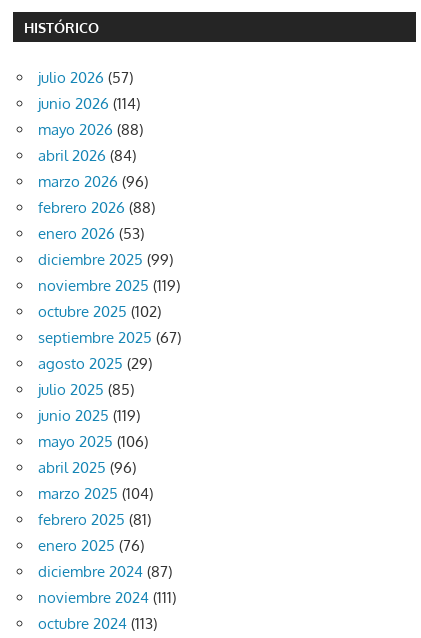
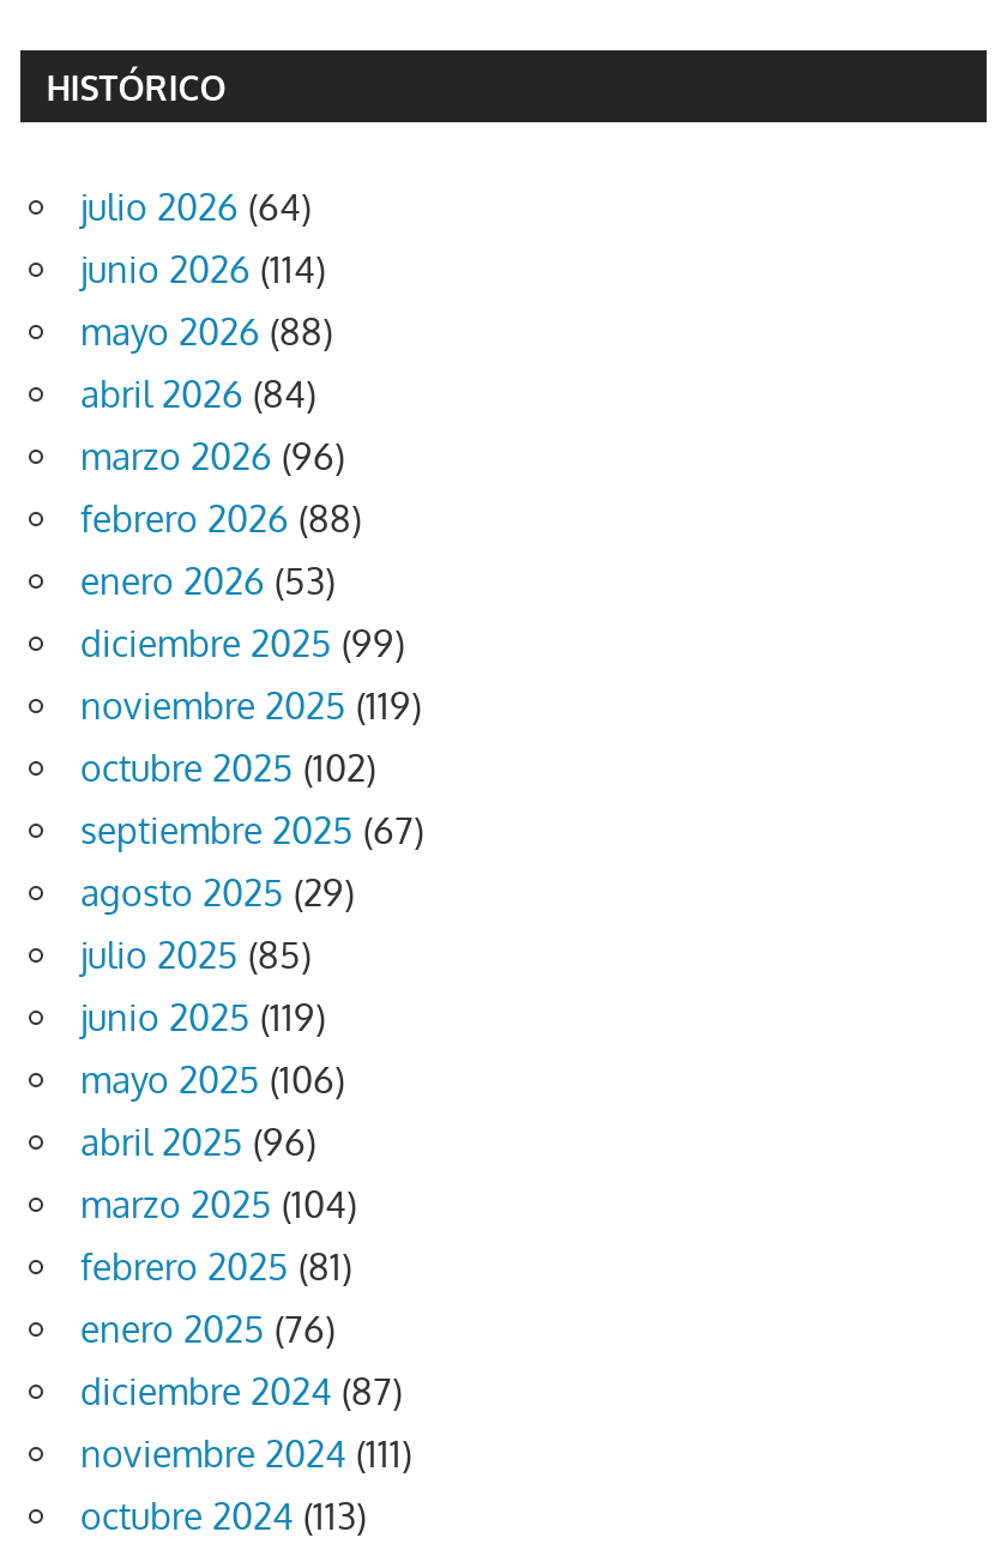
- julio 2026 (57)
+ julio 2026 (64)
